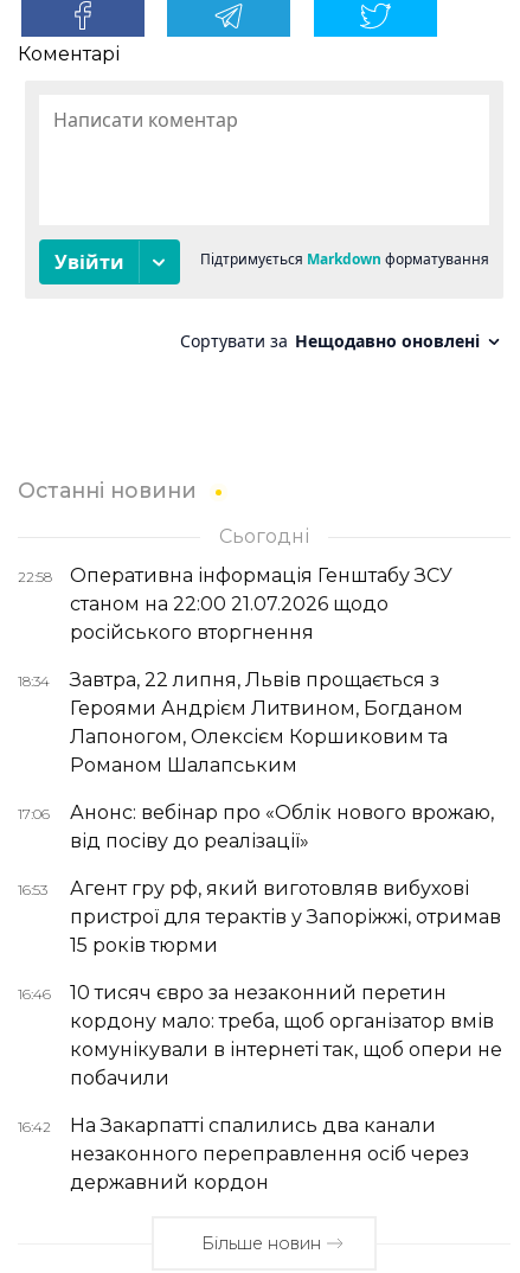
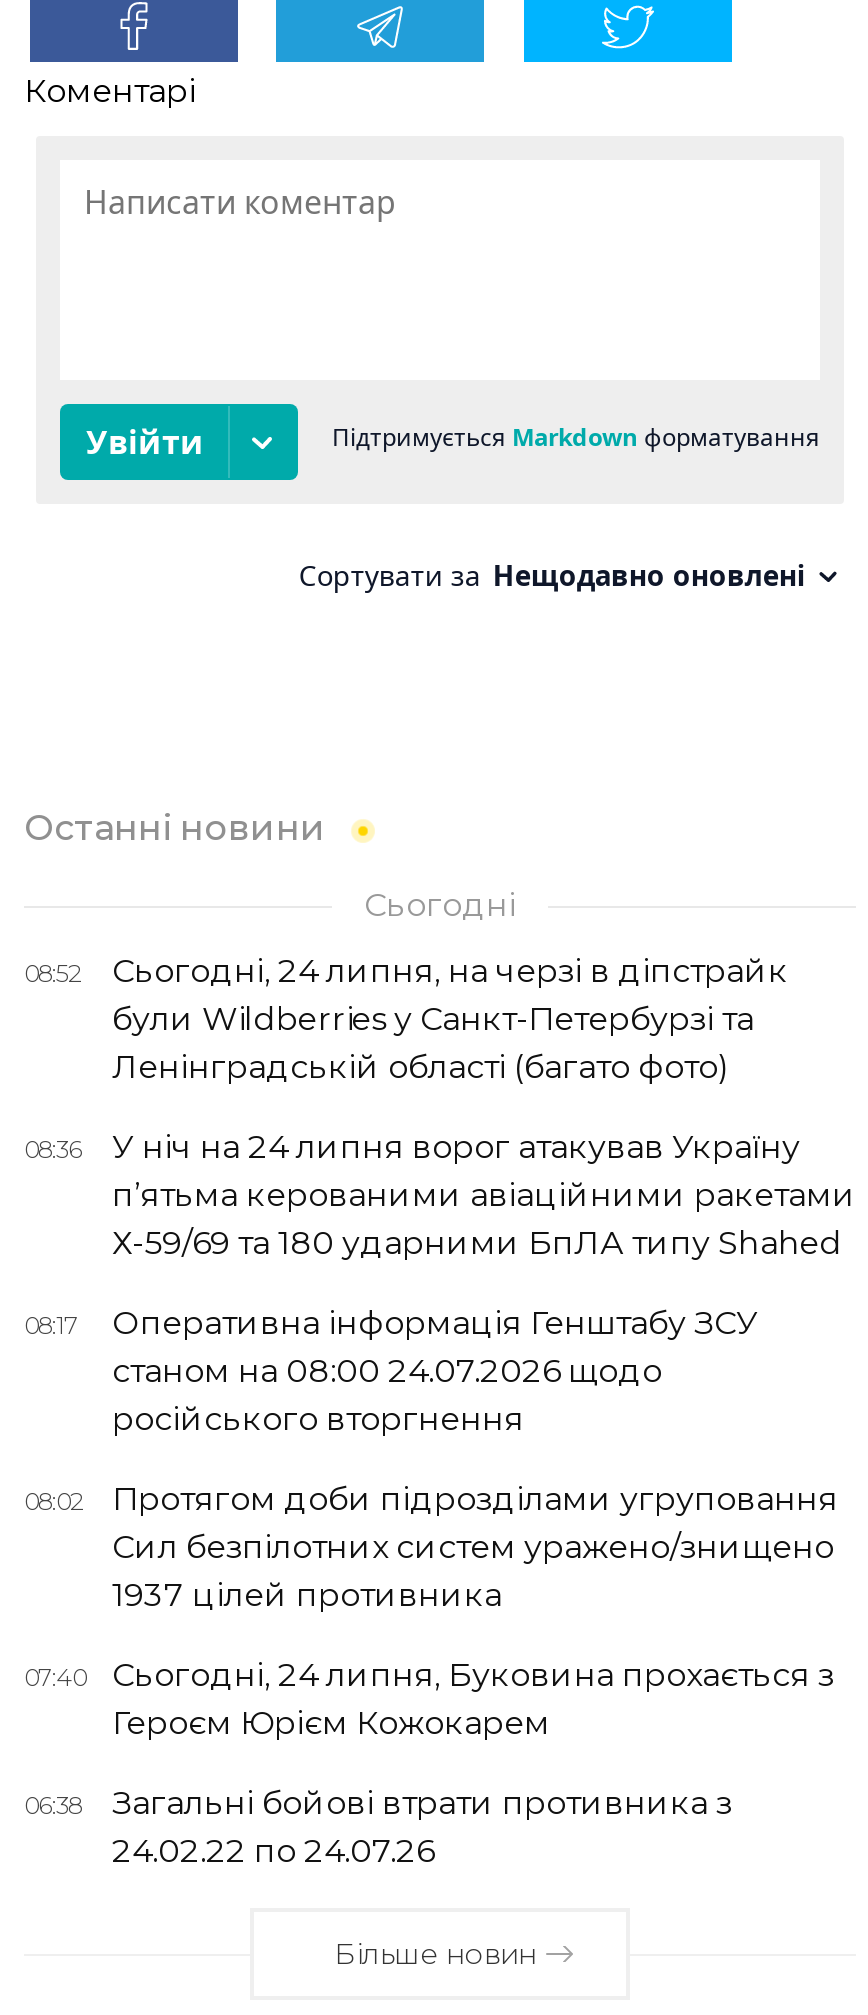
- 22:58
+ 08:52
+ Сьогодні, 24 липня, на черзі в діпстрайк
+ були Wildberries у Санкт-Петербурзі та
+ Ленінградській області (багато фото)
+ 08:36
+ У ніч на 24 липня ворог атакував Україну
+ п’ятьма керованими авіаційними ракетами
+ Х-59/69 та 180 ударними БпЛА типу Shahed
+ 08:17

moved down: Оперативна інформація Генштабу ЗСУ

- станом на 22:00 21.07.2026 щодо
+ станом на 08:00 24.07.2026 щодо

moved down: російського вторгнення

- 18:34
- Завтра, 22 липня, Львів прощається з
- Героями Андрієм Литвином, Богданом
- Лапоногом, Олексієм Коршиковим та
- Романом Шалапським
- 17:06
- Анонс: вебінар про «Облік нового врожаю,
- від посіву до реалізації»
- 16:53
- Агент гру рф, який виготовляв вибухові
- пристрої для терактів у Запоріжжі, отримав
- 15 років тюрми
- 16:46
- 10 тисяч євро за незаконний перетин
- кордону мало: треба, щоб організатор вмів
- комунікували в інтернеті так, щоб опери не
- побачили
- 16:42
- На Закарпатті спалились два канали
- незаконного переправлення осіб через
- державний кордон
+ 08:02
+ Протягом доби підрозділами угруповання
+ Сил безпілотних систем уражено/знищено
+ 1937 цілей противника
+ 07:40
+ Сьогодні, 24 липня, Буковина прохається з
+ Героєм Юрієм Кожокарем
+ 06:38
+ Загальні бойові втрати противника з
+ 24.02.22 по 24.07.26
